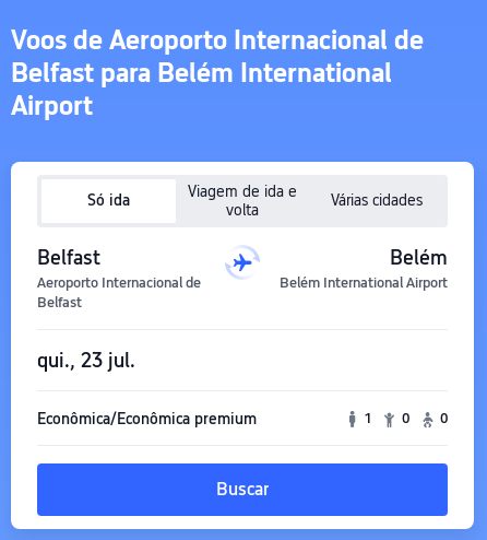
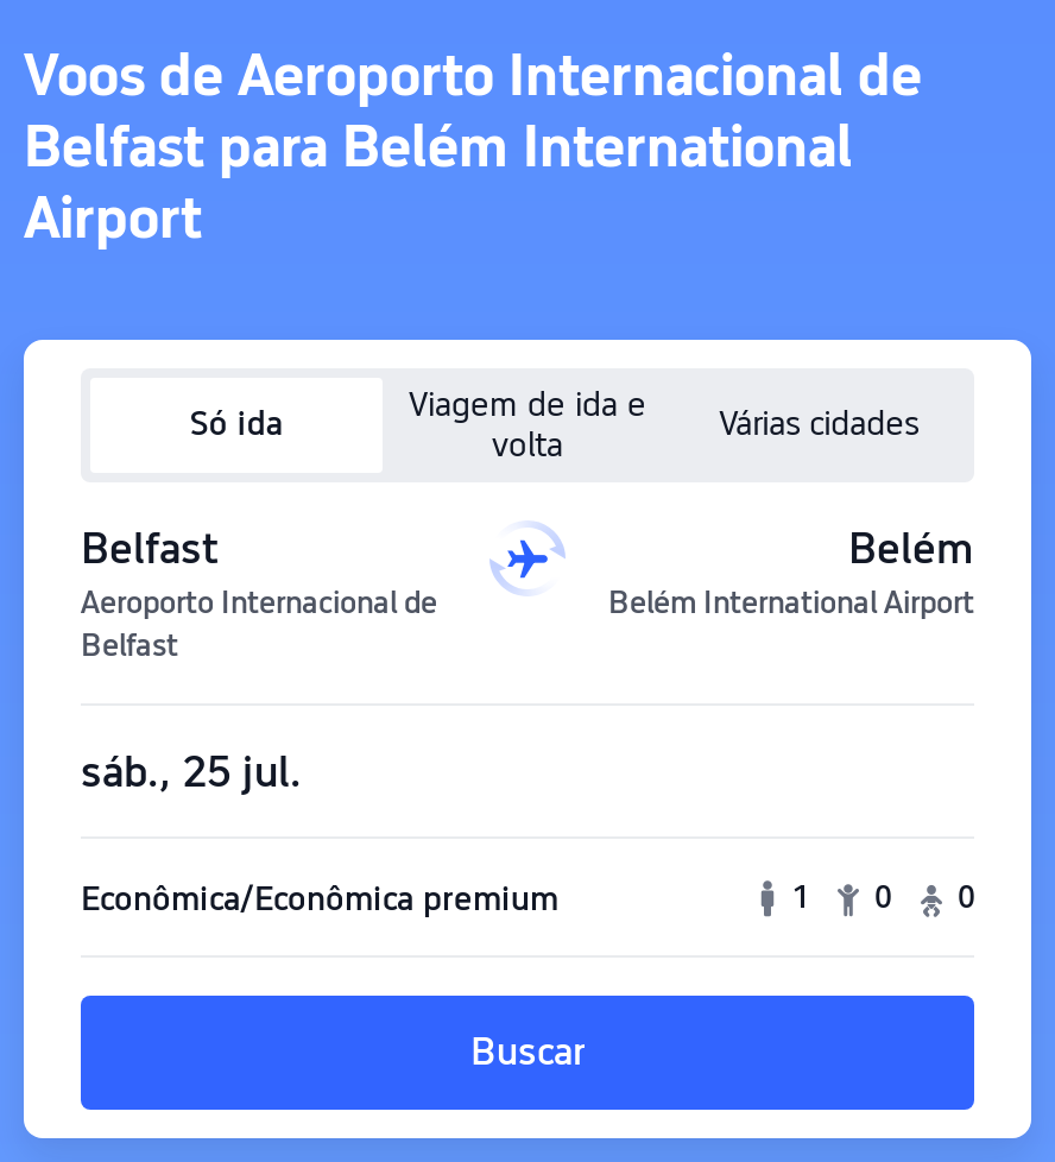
- qui., 23 jul.
+ sáb., 25 jul.
